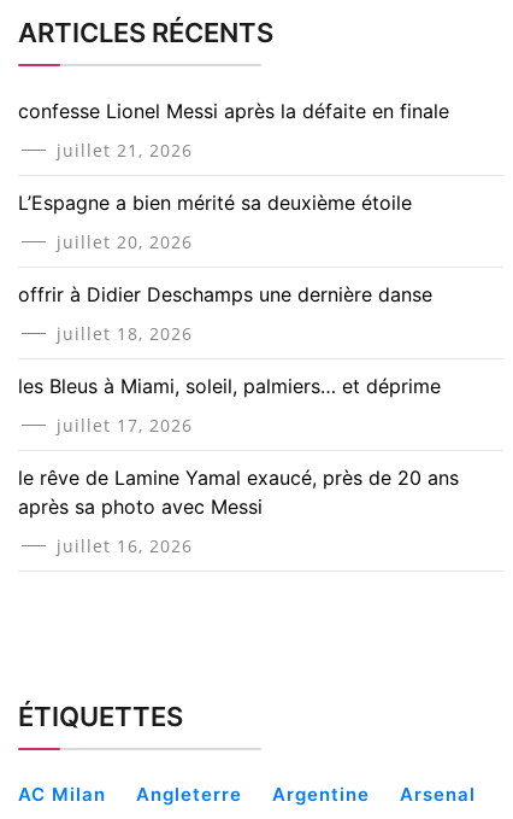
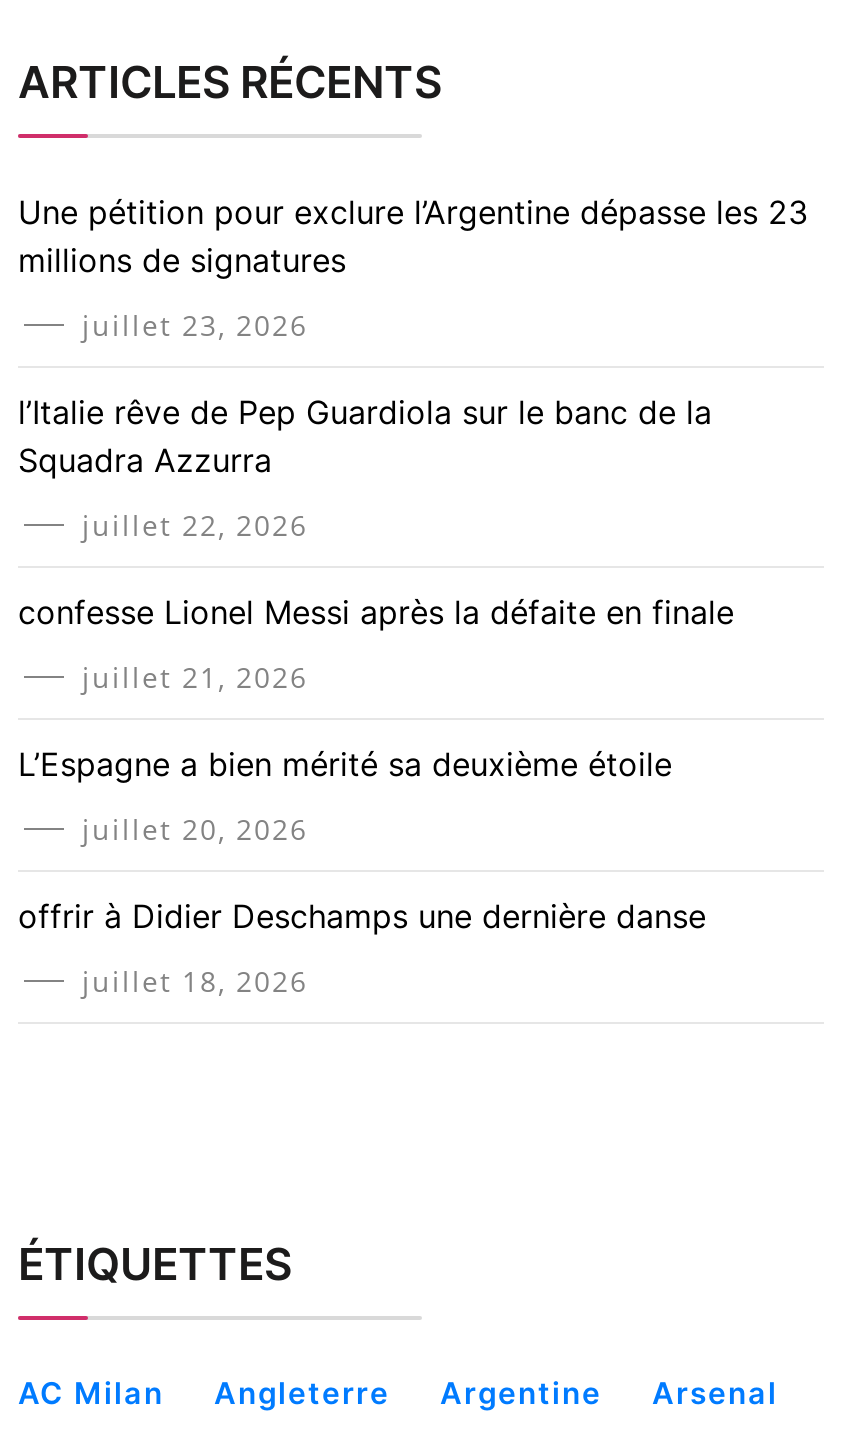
+ Une pétition pour exclure l’Argentine dépasse les 23
+ millions de signatures
+ juillet 23, 2026
+ l’Italie rêve de Pep Guardiola sur le banc de la
+ Squadra Azzurra
+ juillet 22, 2026

moved down: confesse Lionel Messi après la défaite en finale | juillet 21, 2026 | L’Espagne a bien mérité sa deuxième étoile | juillet 20, 2026 | offrir à Didier Deschamps une dernière danse | juillet 18, 2026

- les Bleus à Miami, soleil, palmiers… et déprime
- juillet 17, 2026
- le rêve de Lamine Yamal exaucé, près de 20 ans
- après sa photo avec Messi
- juillet 16, 2026
